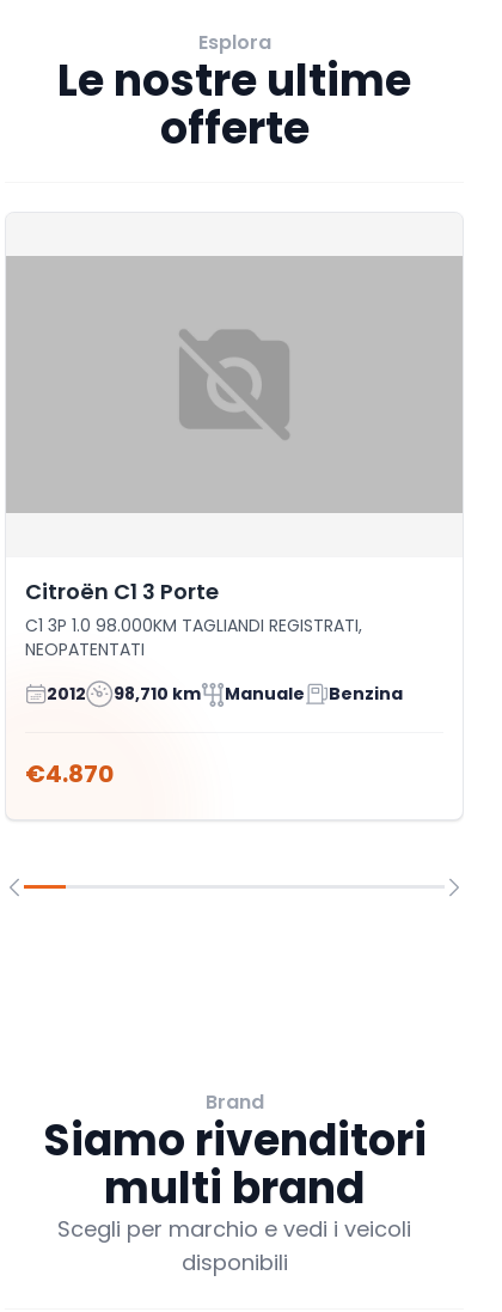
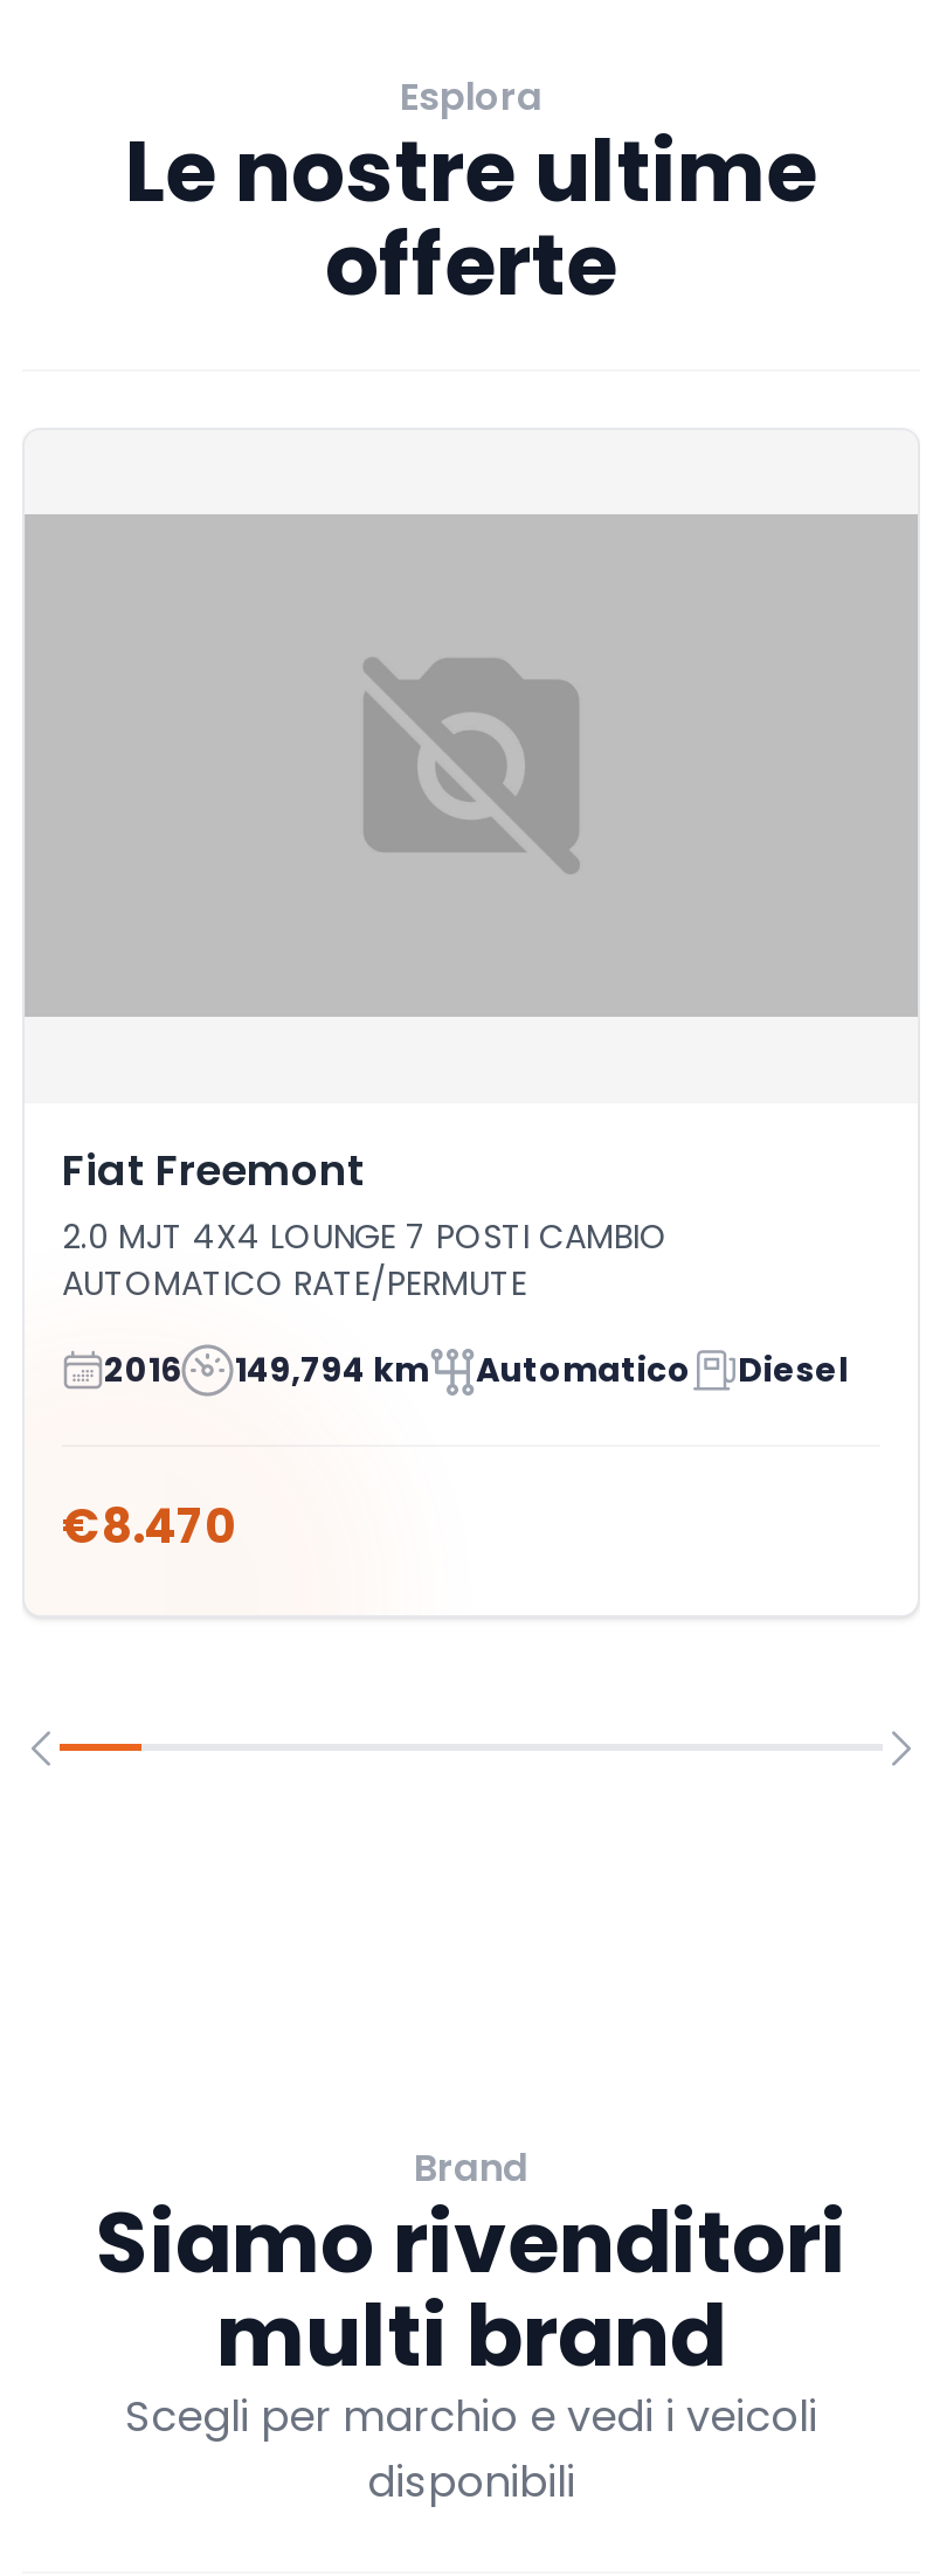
- Citroën C1 3 Porte
- C1 3P 1.0 98.000KM TAGLIANDI REGISTRATI,
- NEOPATENTATI
+ Fiat Freemont
+ 2.0 MJT 4X4 LOUNGE 7 POSTI CAMBIO
+ AUTOMATICO RATE/PERMUTE

- 2012
- 98,710 km
- Manuale
- Benzina
+ 2016
+ 149,794 km
+ Automatico
+ Diesel

- €4.870
+ €8.470
